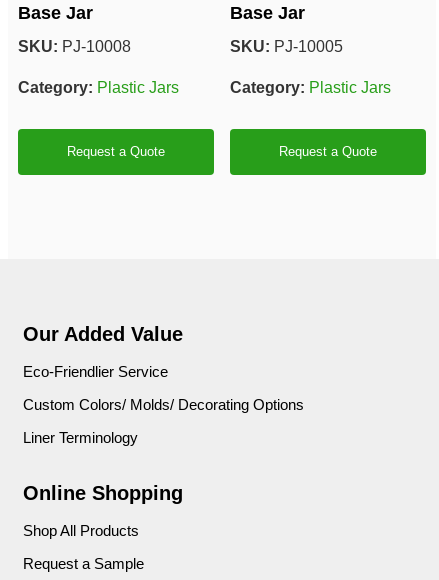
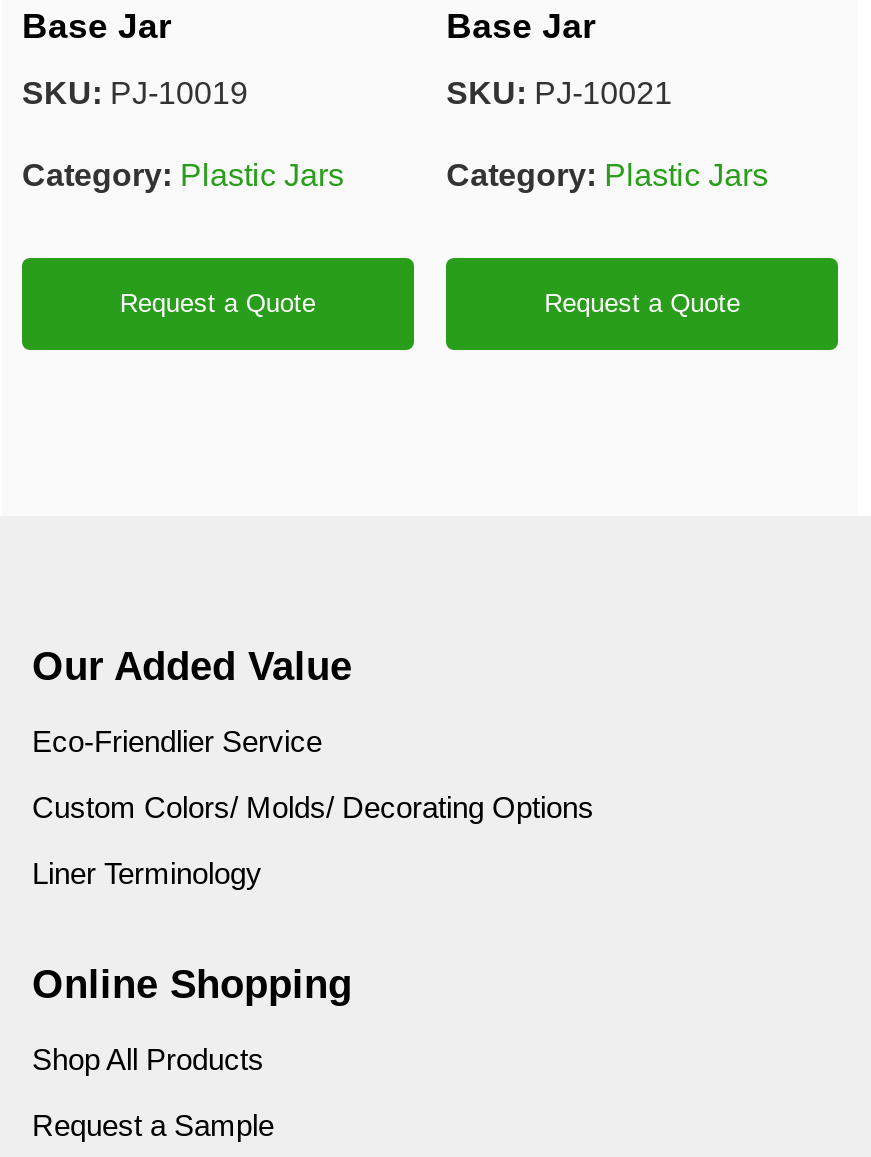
- SKU: PJ-10008
+ SKU: PJ-10019

- SKU: PJ-10005
+ SKU: PJ-10021
